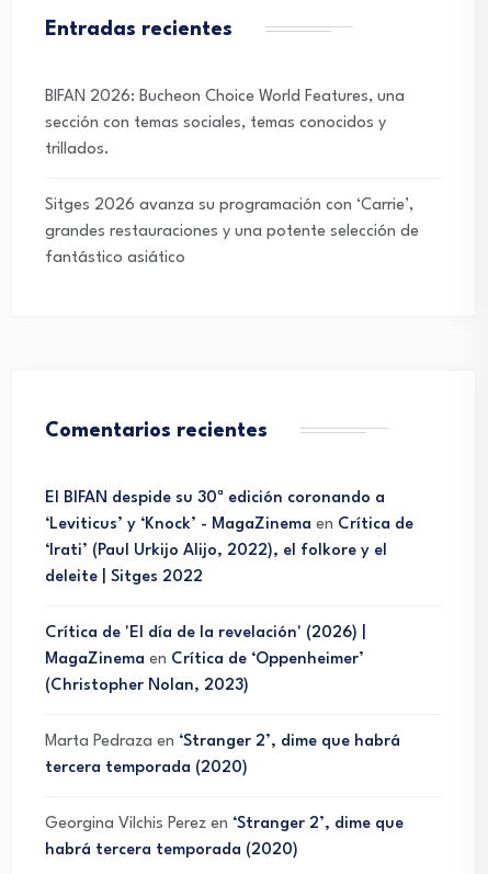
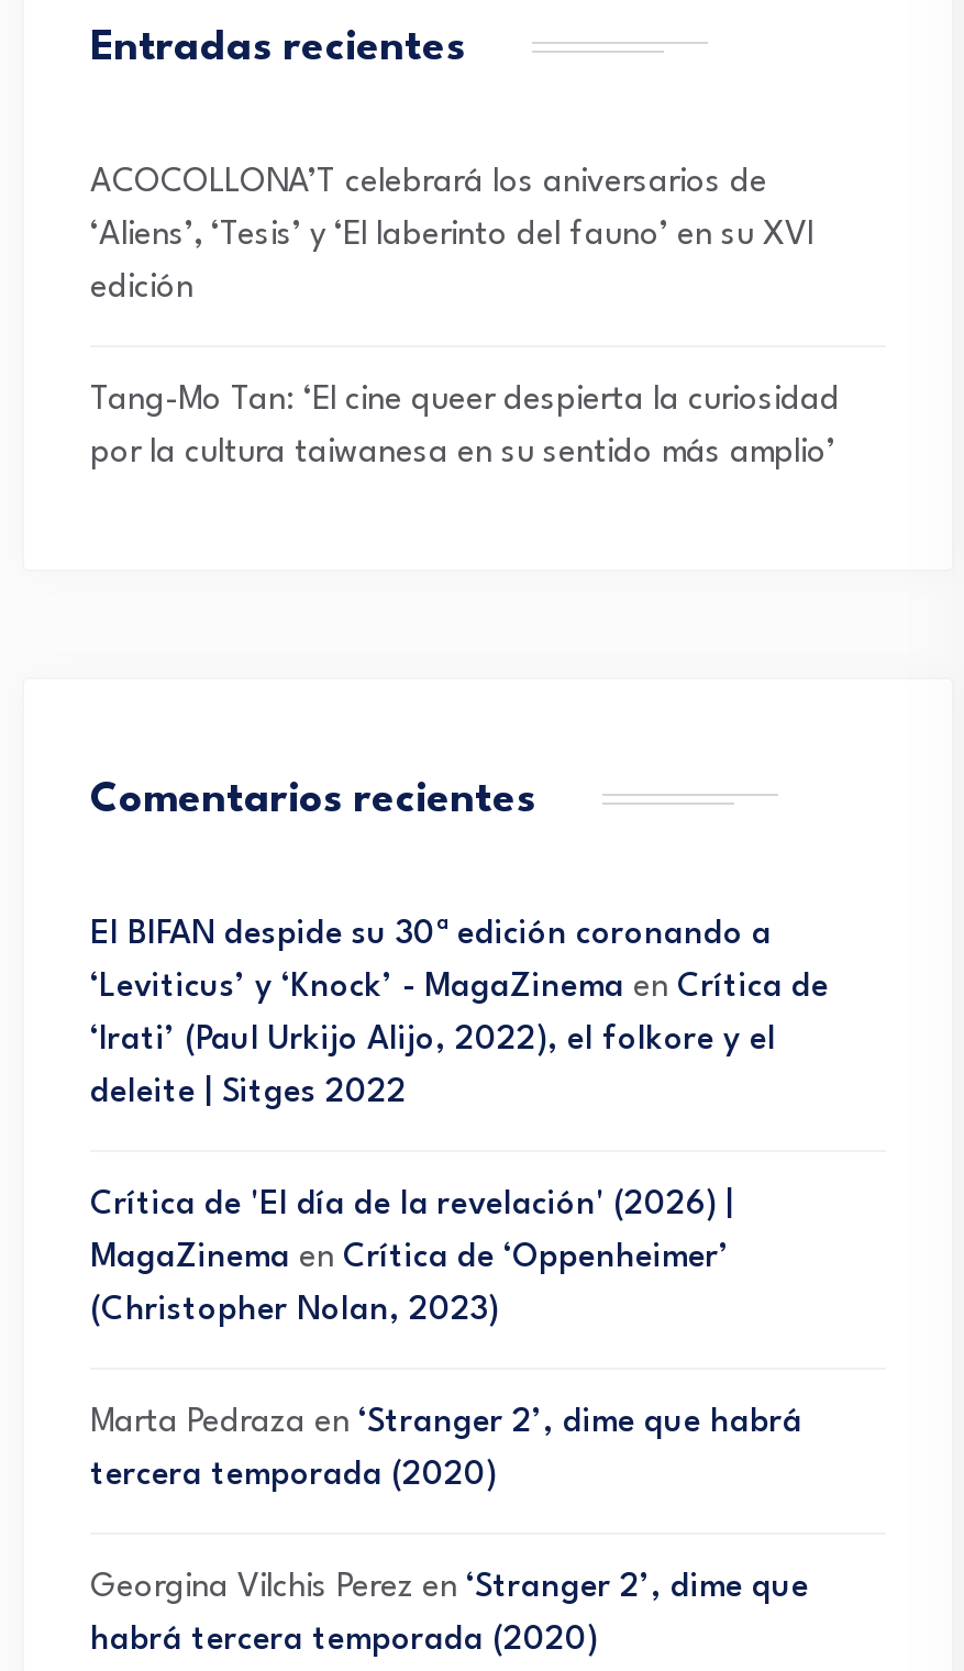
- BIFAN 2026: Bucheon Choice World Features, una
- sección con temas sociales, temas conocidos y
- trillados.
- Sitges 2026 avanza su programación con ‘Carrie’,
- grandes restauraciones y una potente selección de
- fantástico asiático
+ ACOCOLLONA’T celebrará los aniversarios de
+ ‘Aliens’, ‘Tesis’ y ‘El laberinto del fauno’ en su XVI
+ edición
+ Tang-Mo Tan: ‘El cine queer despierta la curiosidad
+ por la cultura taiwanesa en su sentido más amplio’
